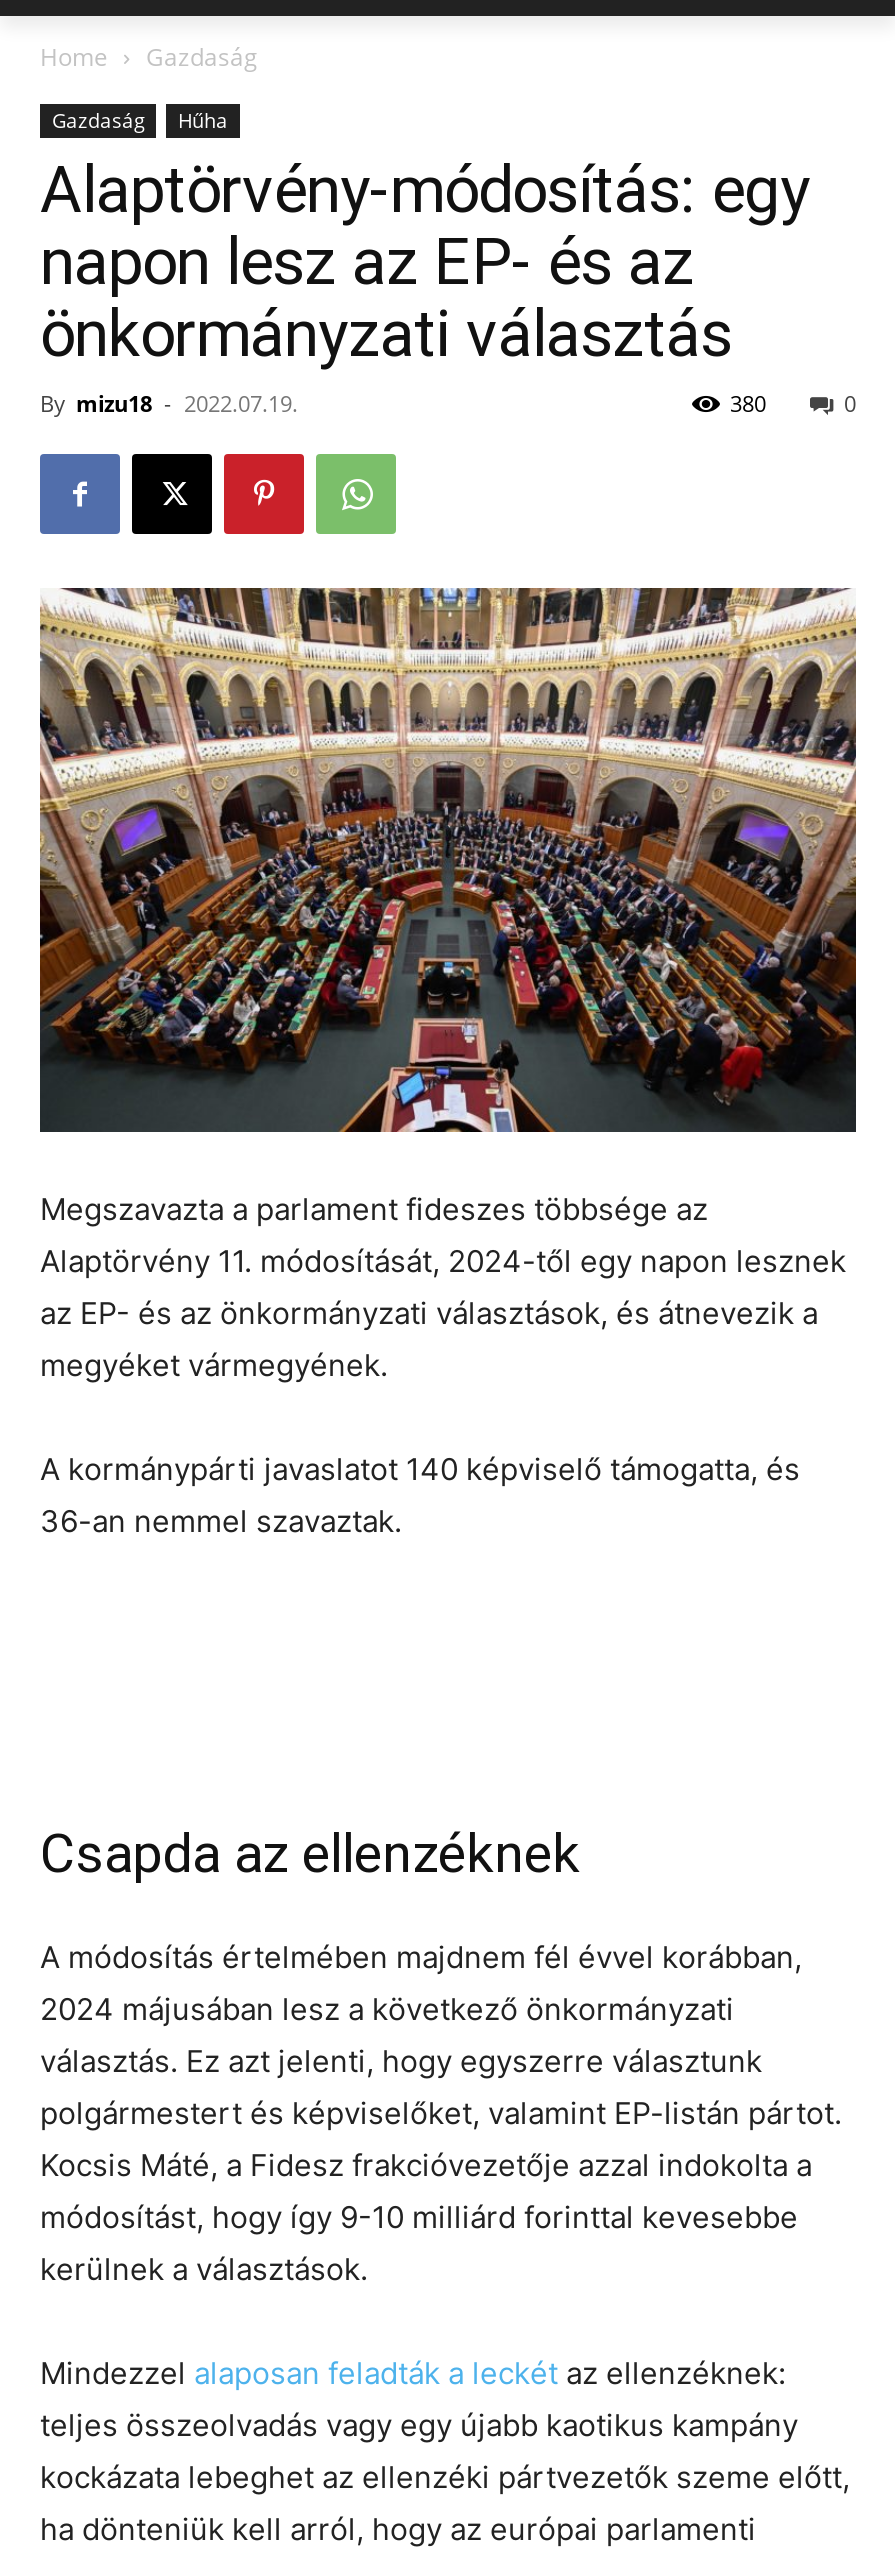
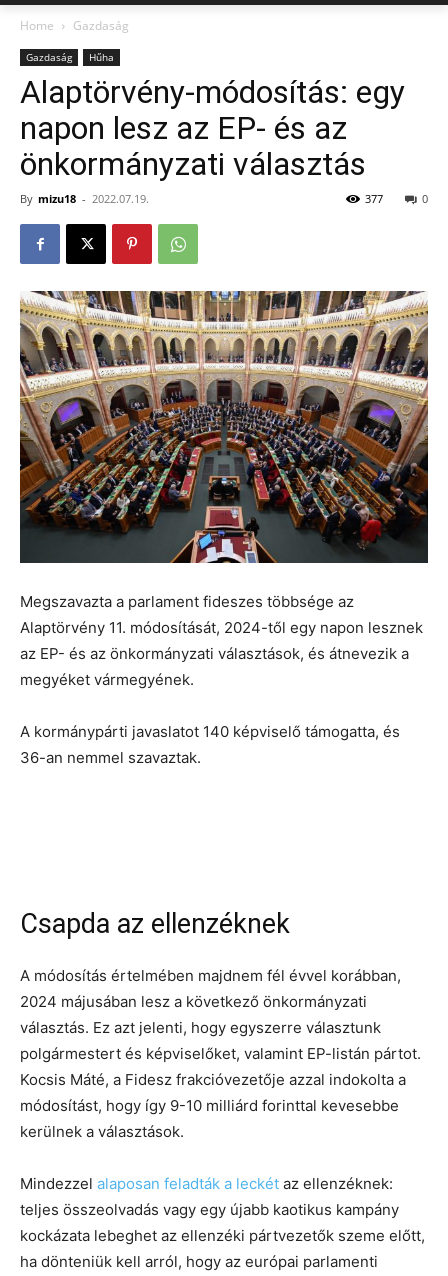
- 380
+ 377
